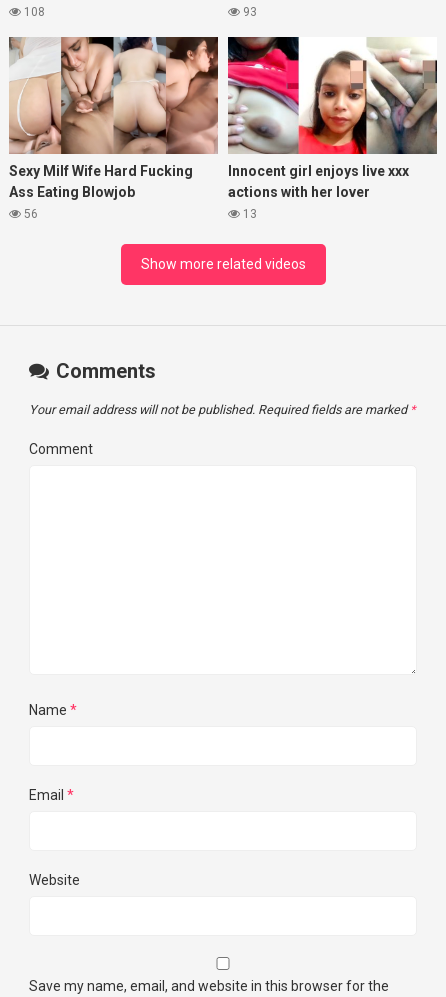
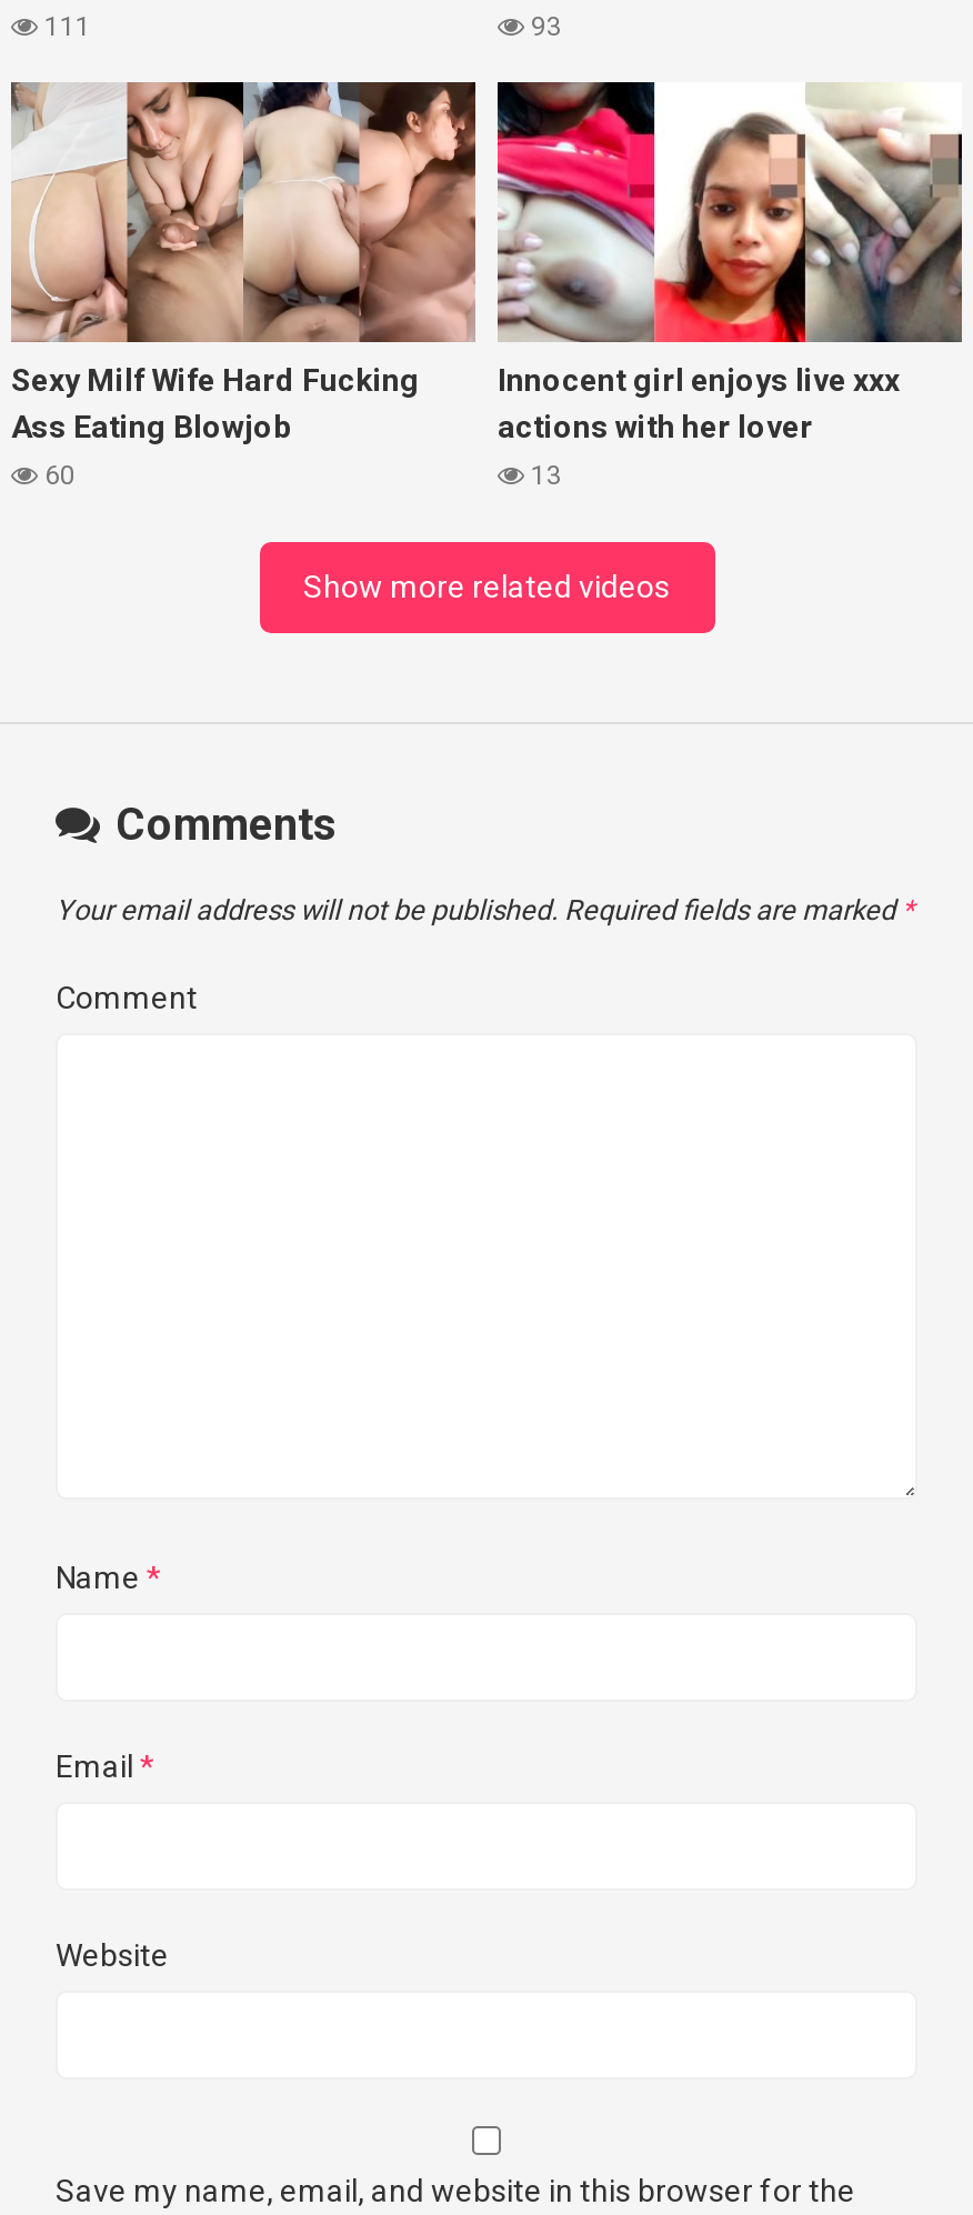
- 108
+ 111

- 56
+ 60
